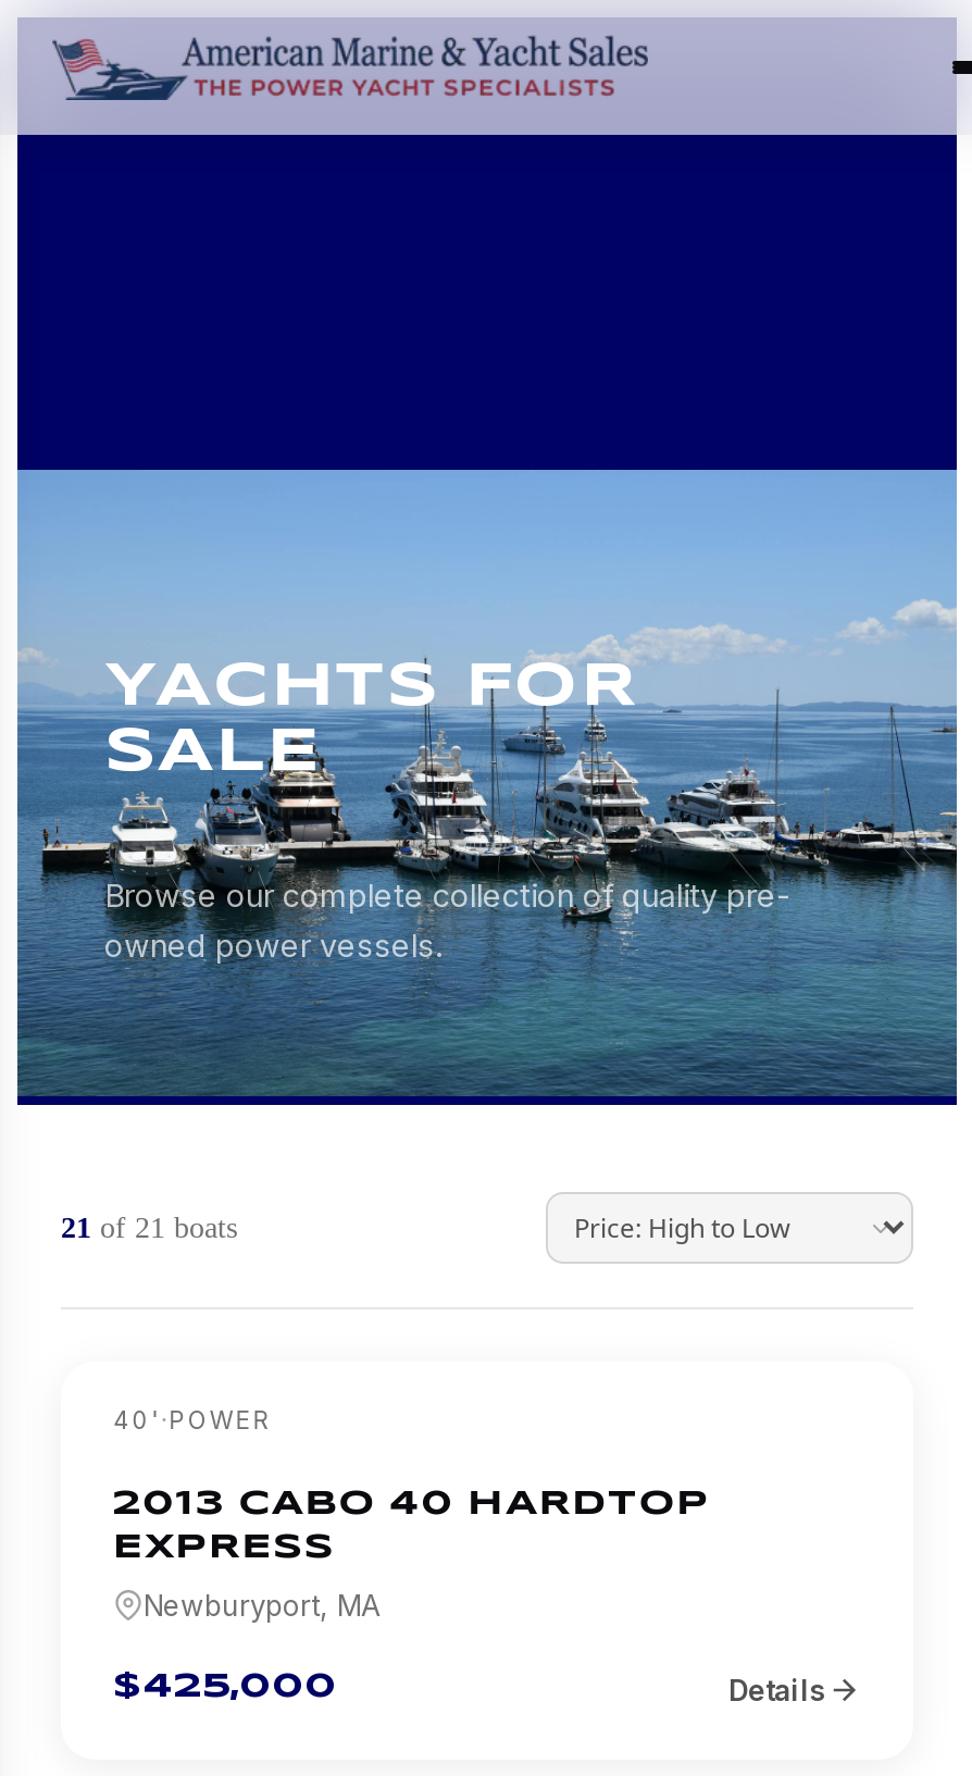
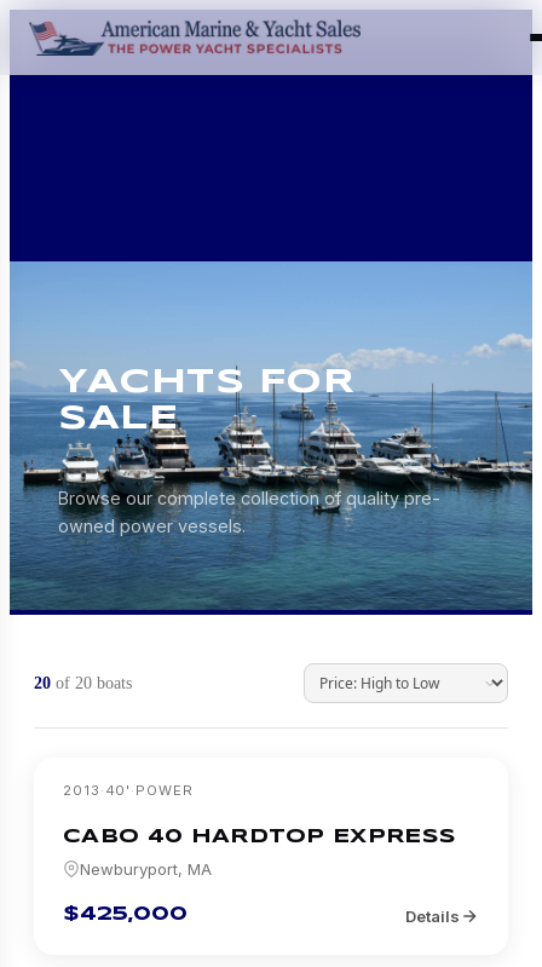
- 21 of 21 boats
+ 20 of 20 boats

- 40 ' · POWER
+ 2013 · 40 ' · POWER

- 2013 CABO 40 HARDTOP
- EXPRESS
+ CABO 40 HARDTOP EXPRESS
